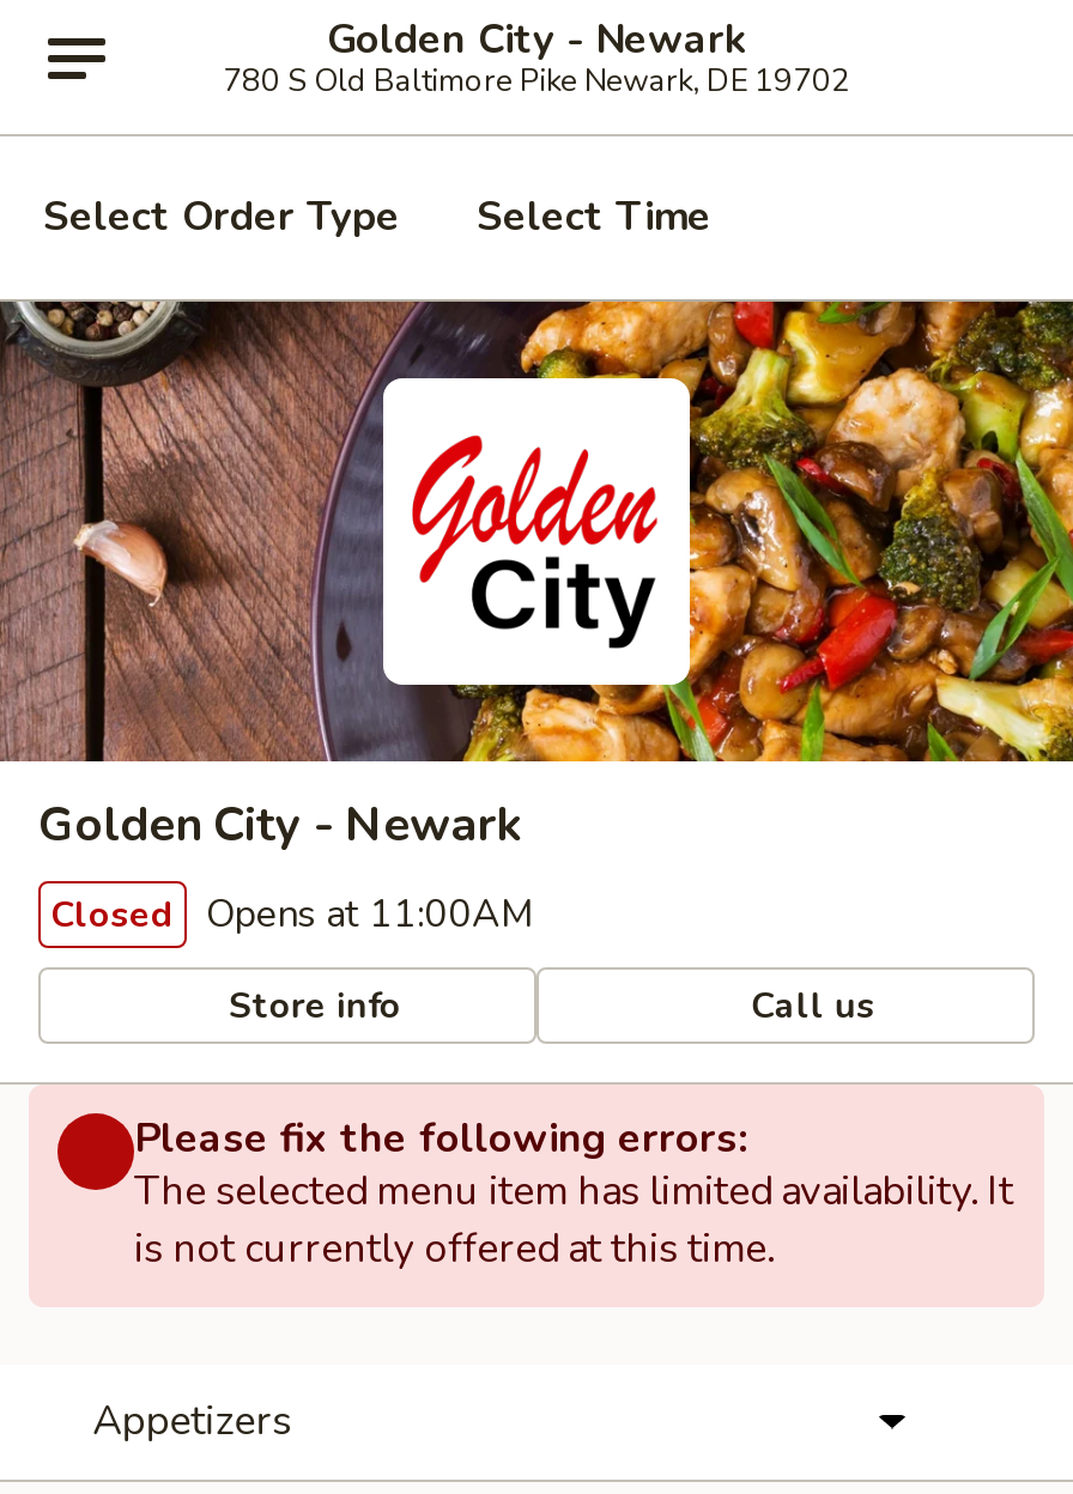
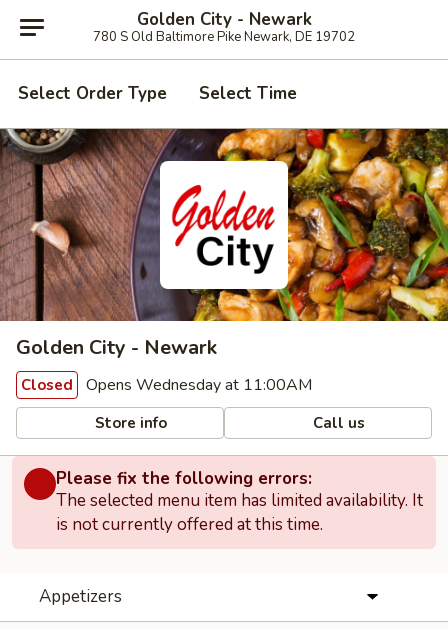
- Closed Opens at 11:00AM
+ Closed Opens Wednesday at 11:00AM
